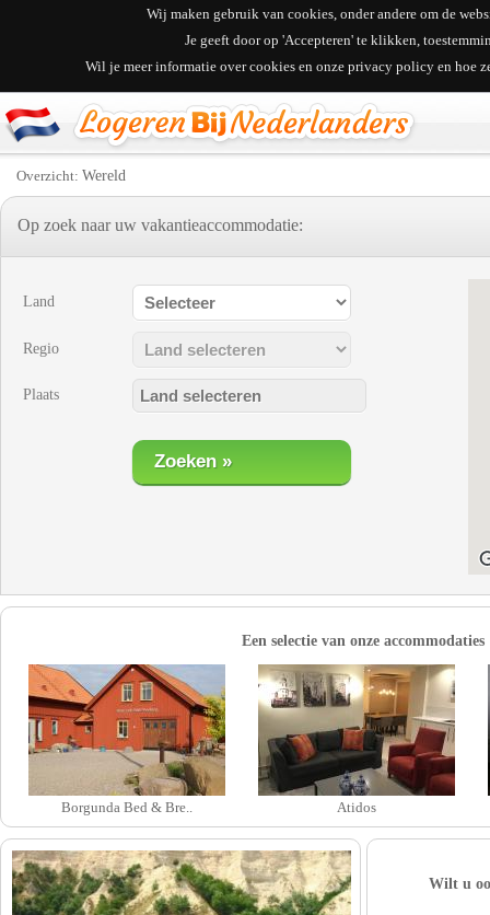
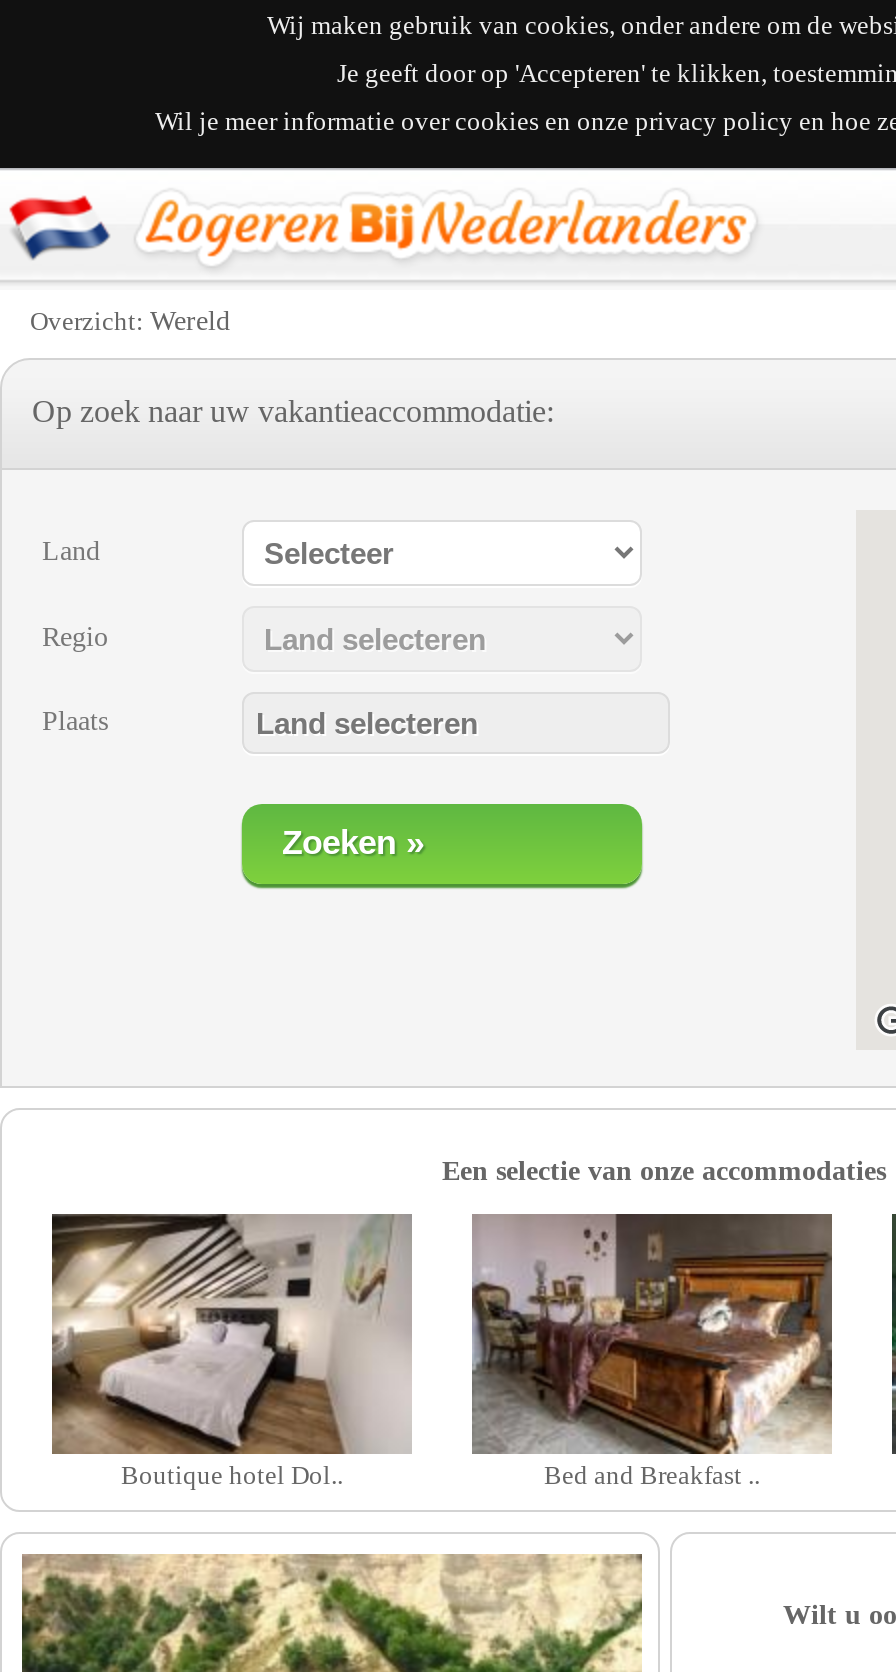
- [image]
- Borgunda Bed & Bre..
- Atidos
+ [image]
+ Boutique hotel Dol..
+ Bed and Breakfast ..

- [image]
+ [image]
